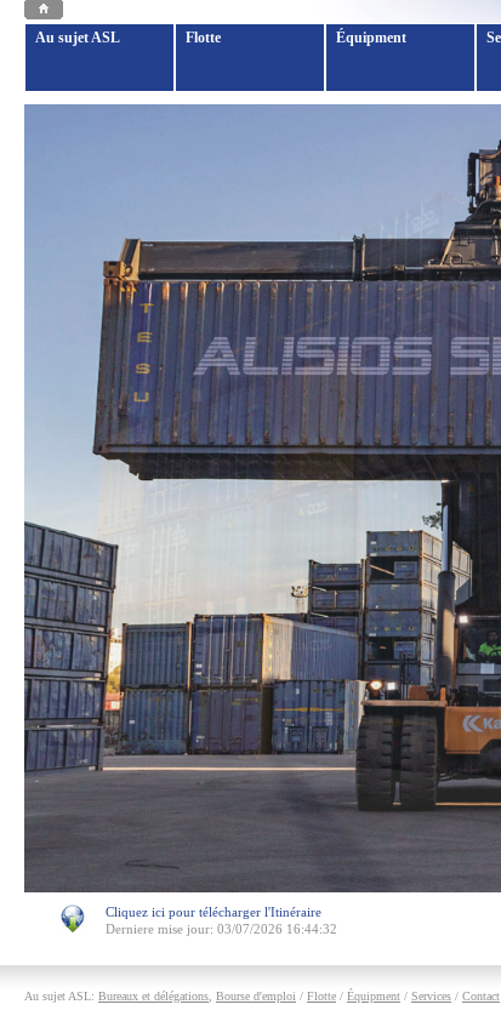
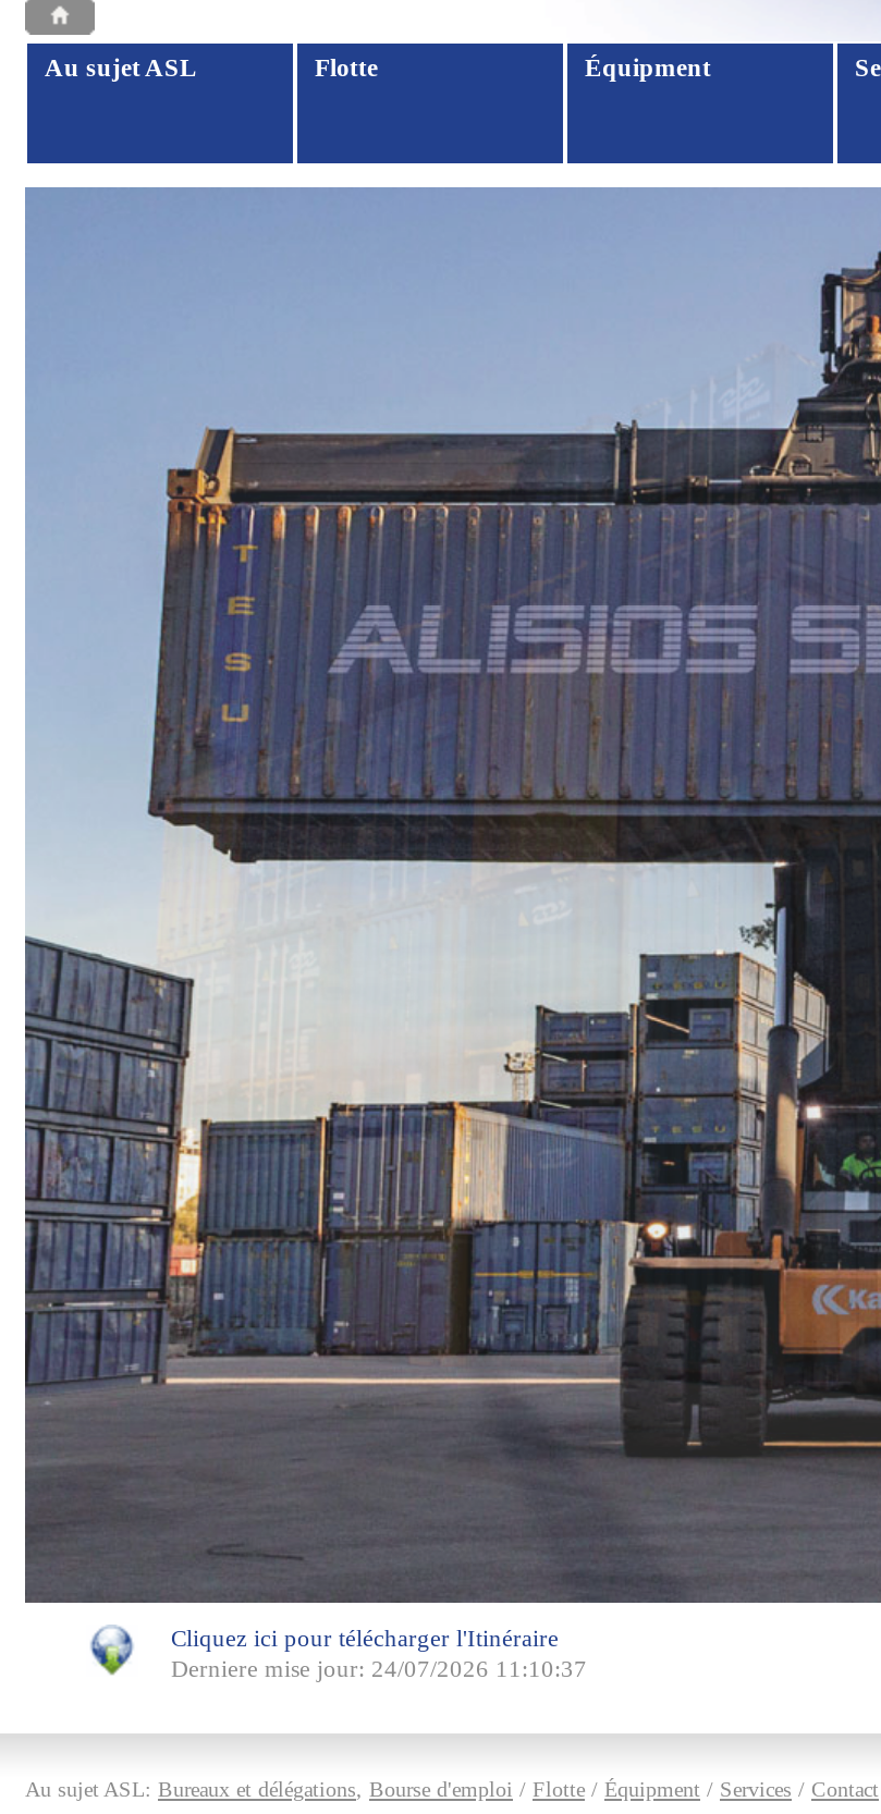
- Derniere mise jour: 03/07/2026 16:44:32
+ Derniere mise jour: 24/07/2026 11:10:37
